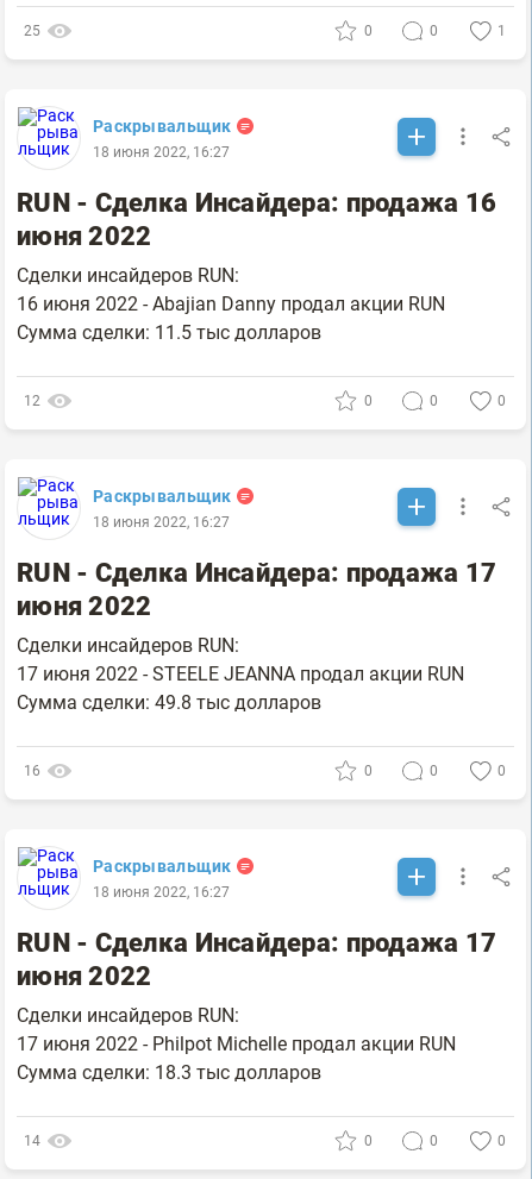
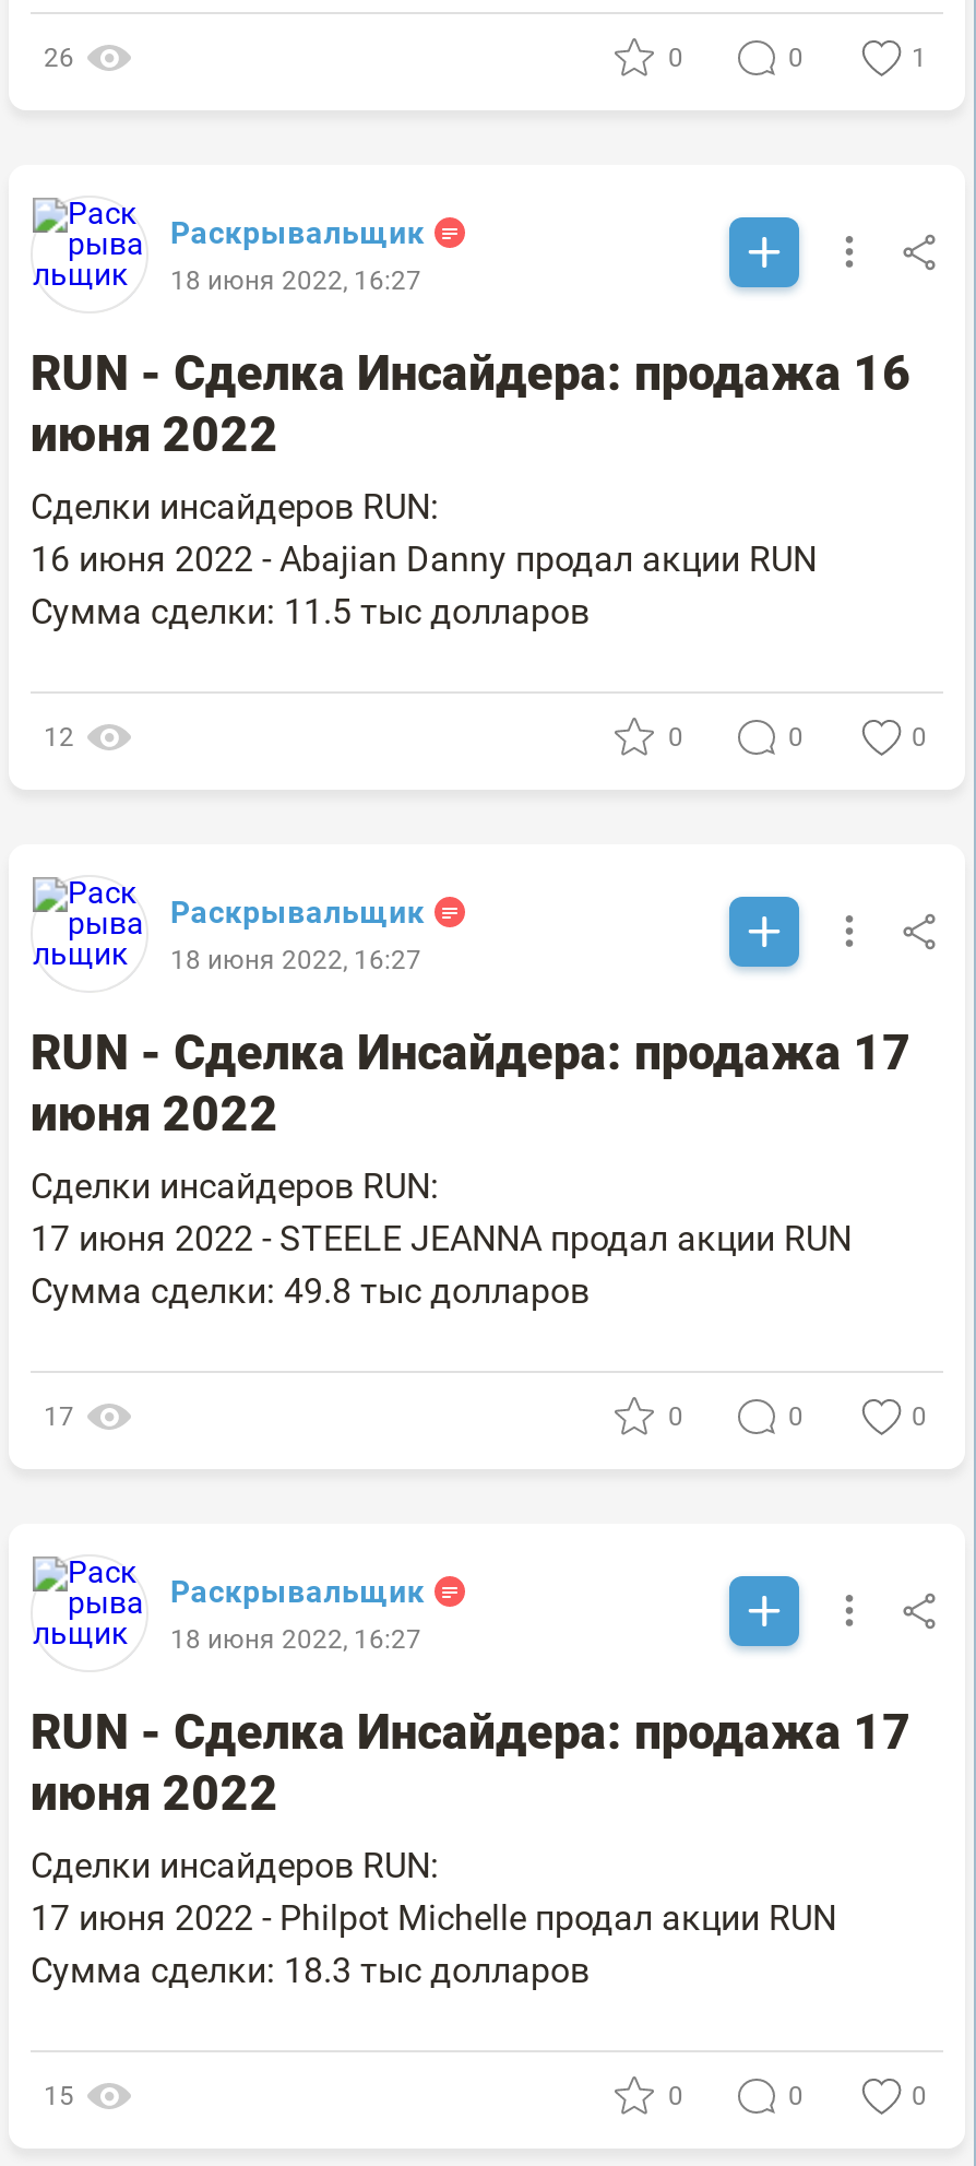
- 25
+ 26

- 16
+ 17

- 14
+ 15
